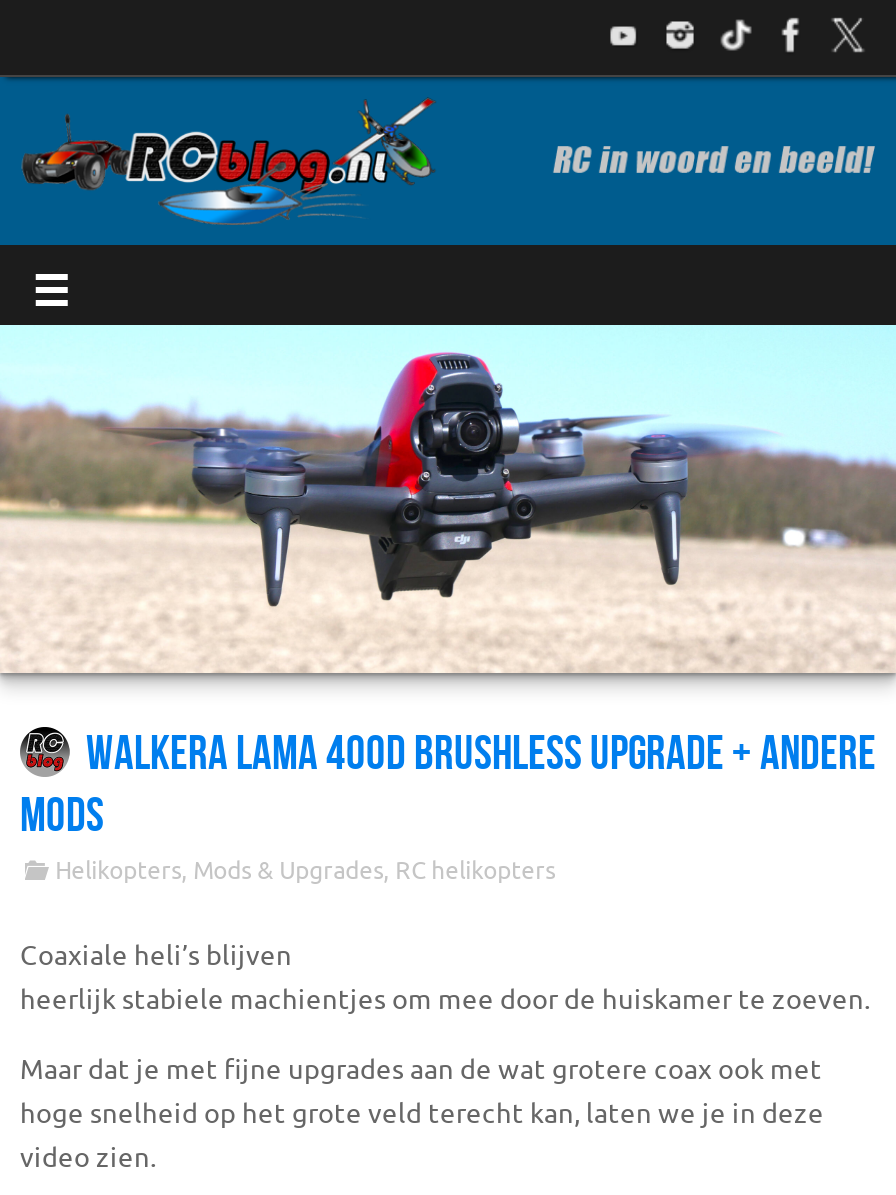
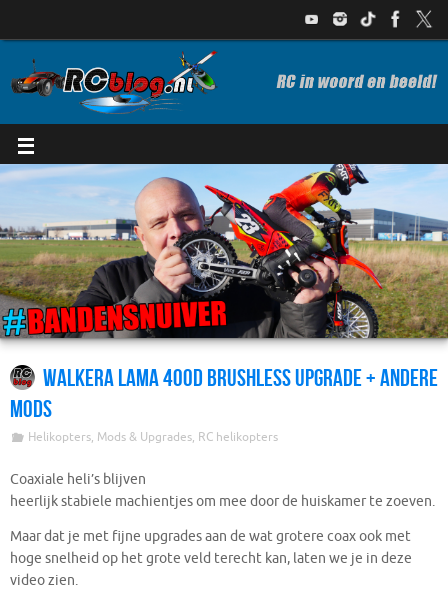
- [image]
+ [image]
